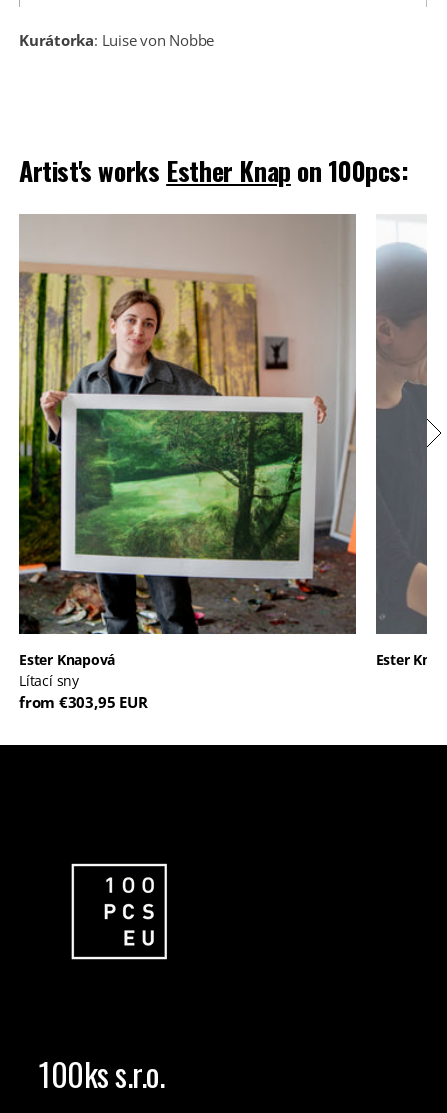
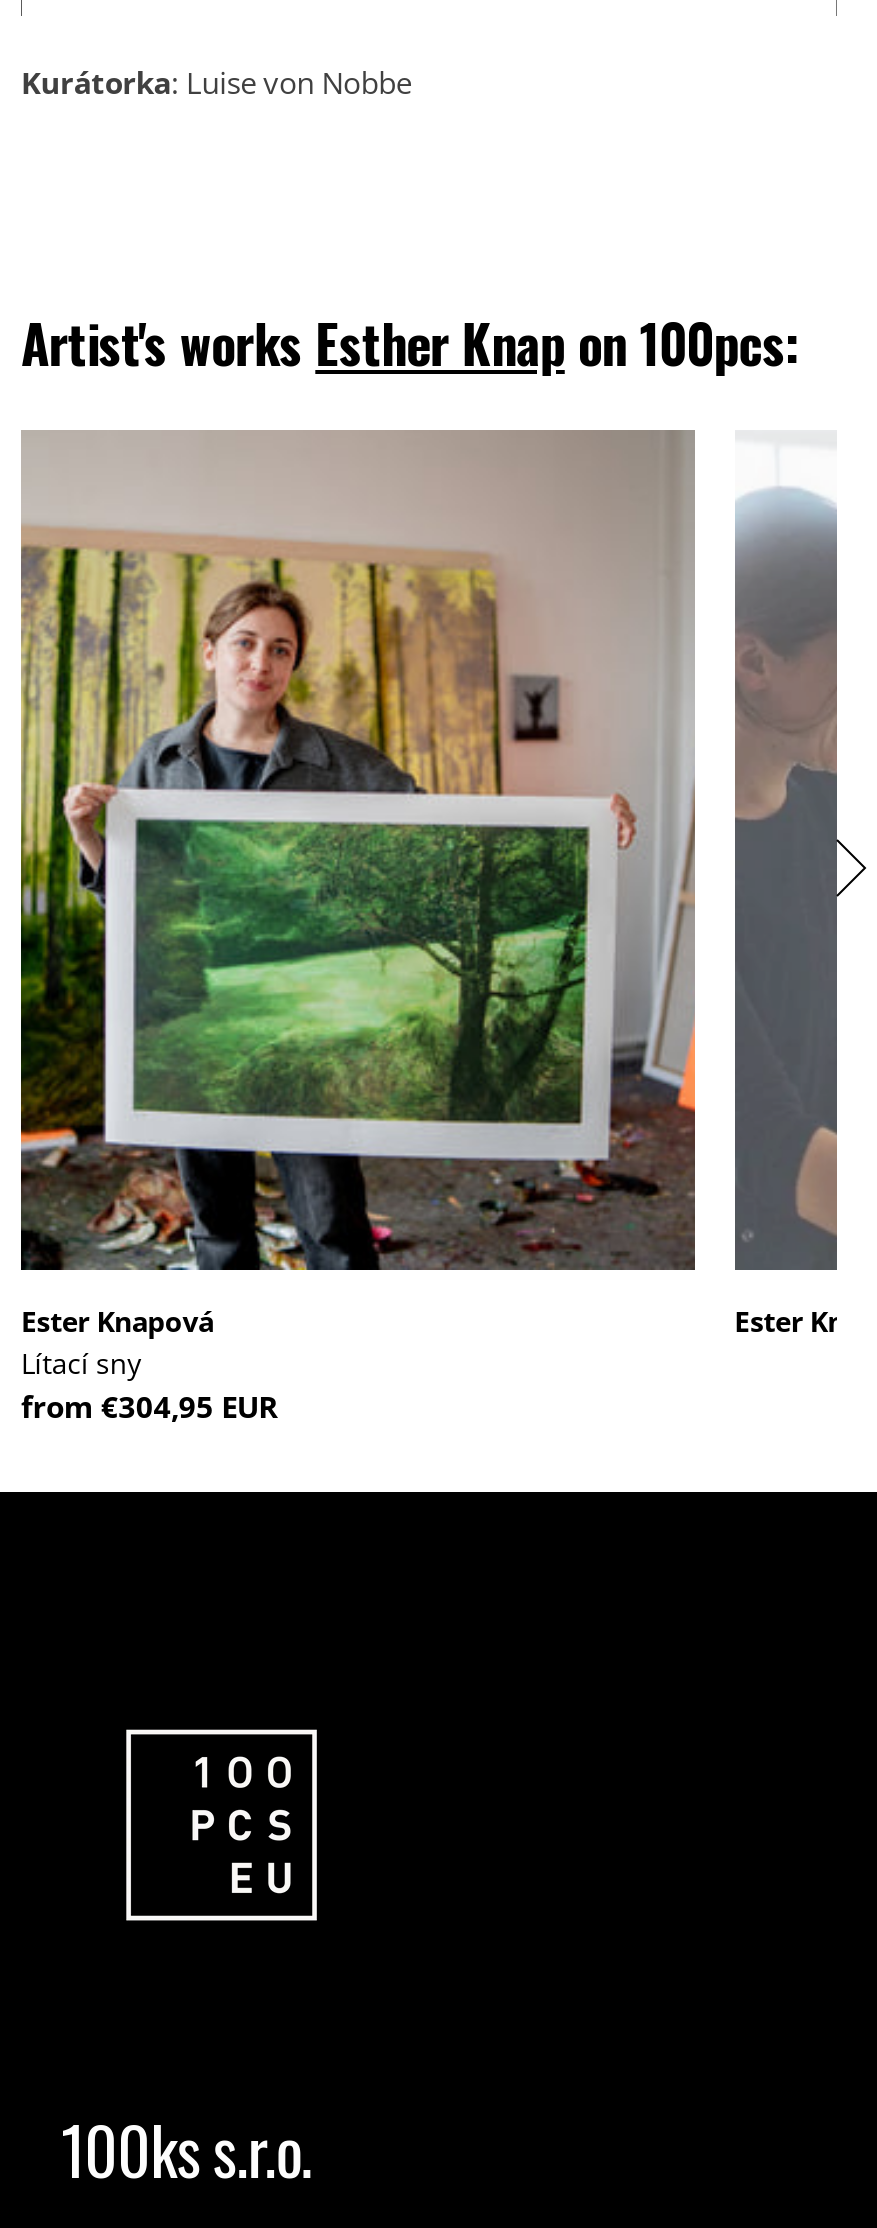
- from €303,95 EUR
+ from €304,95 EUR
